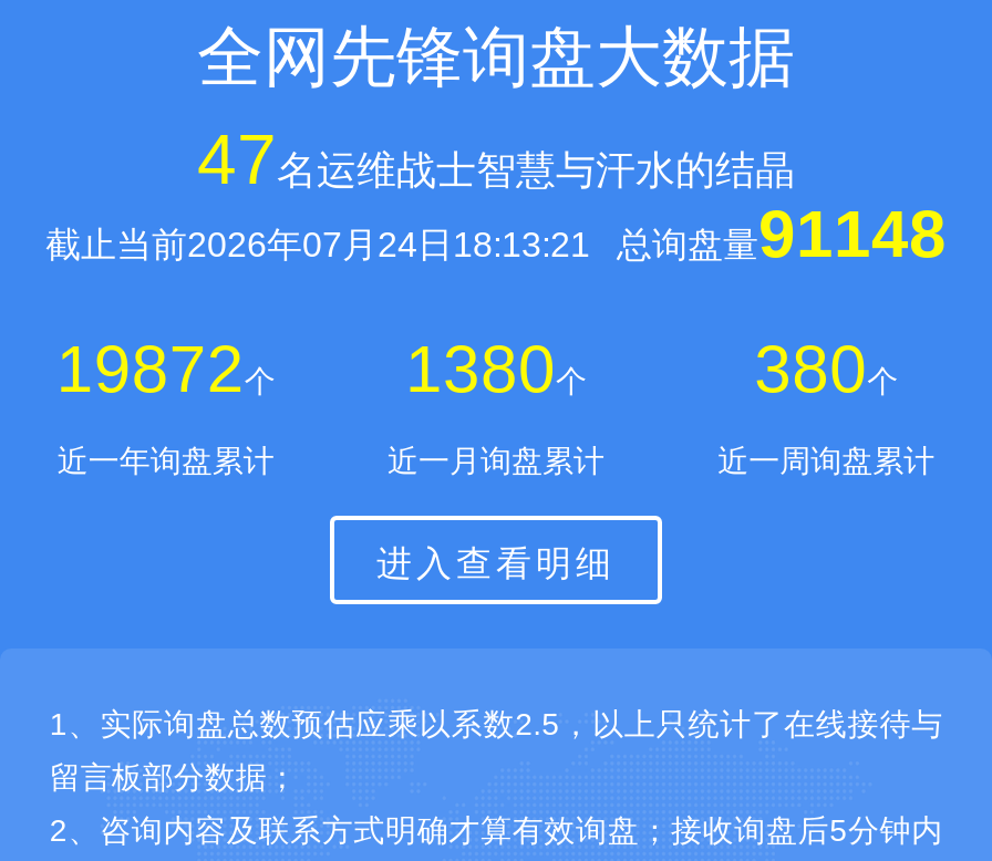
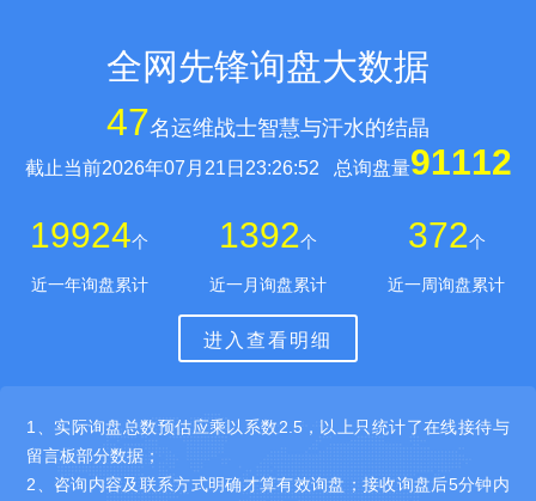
- 截止当前2026年07月24日18:13:21 总询盘量91148
+ 截止当前2026年07月21日23:26:52 总询盘量91112

- 19872个
+ 19924个

- 1380个
+ 1392个

- 380个
+ 372个
